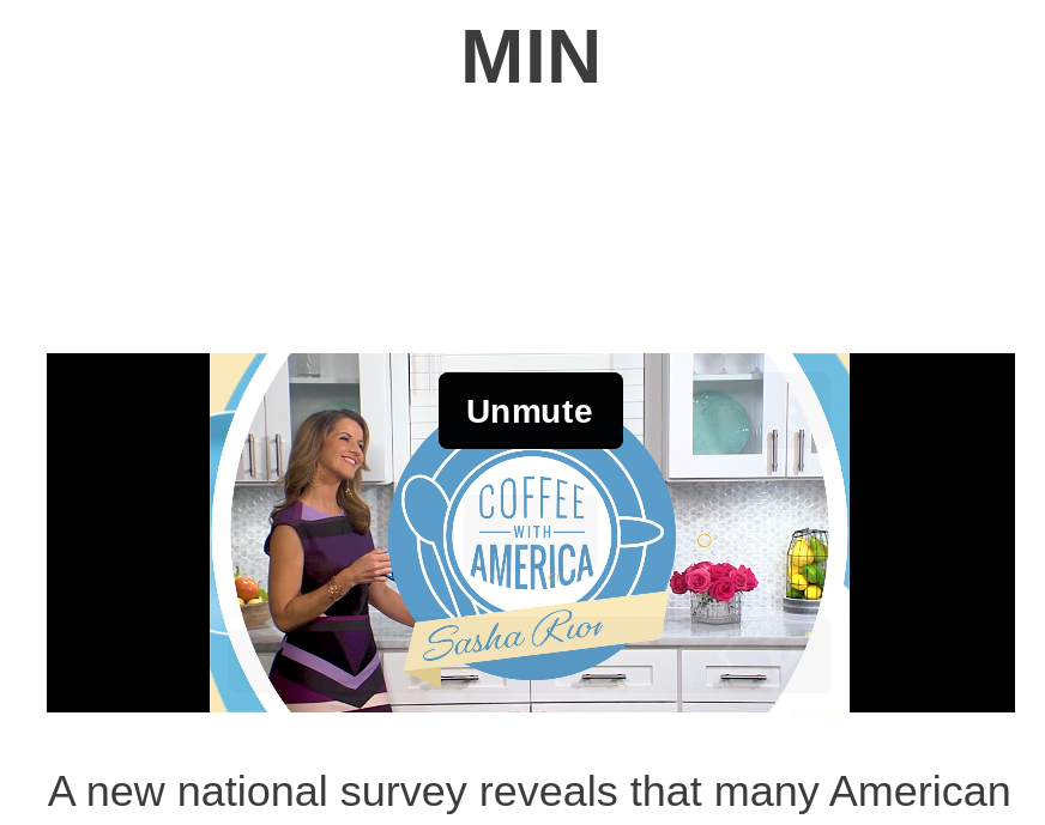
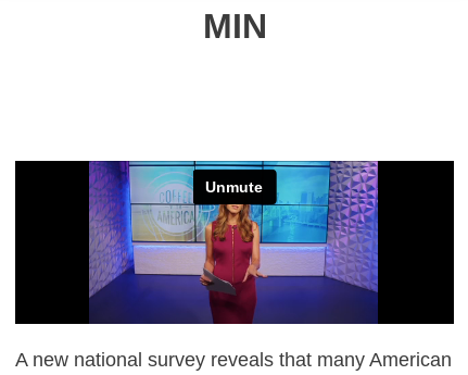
- [image]
+ [image]
